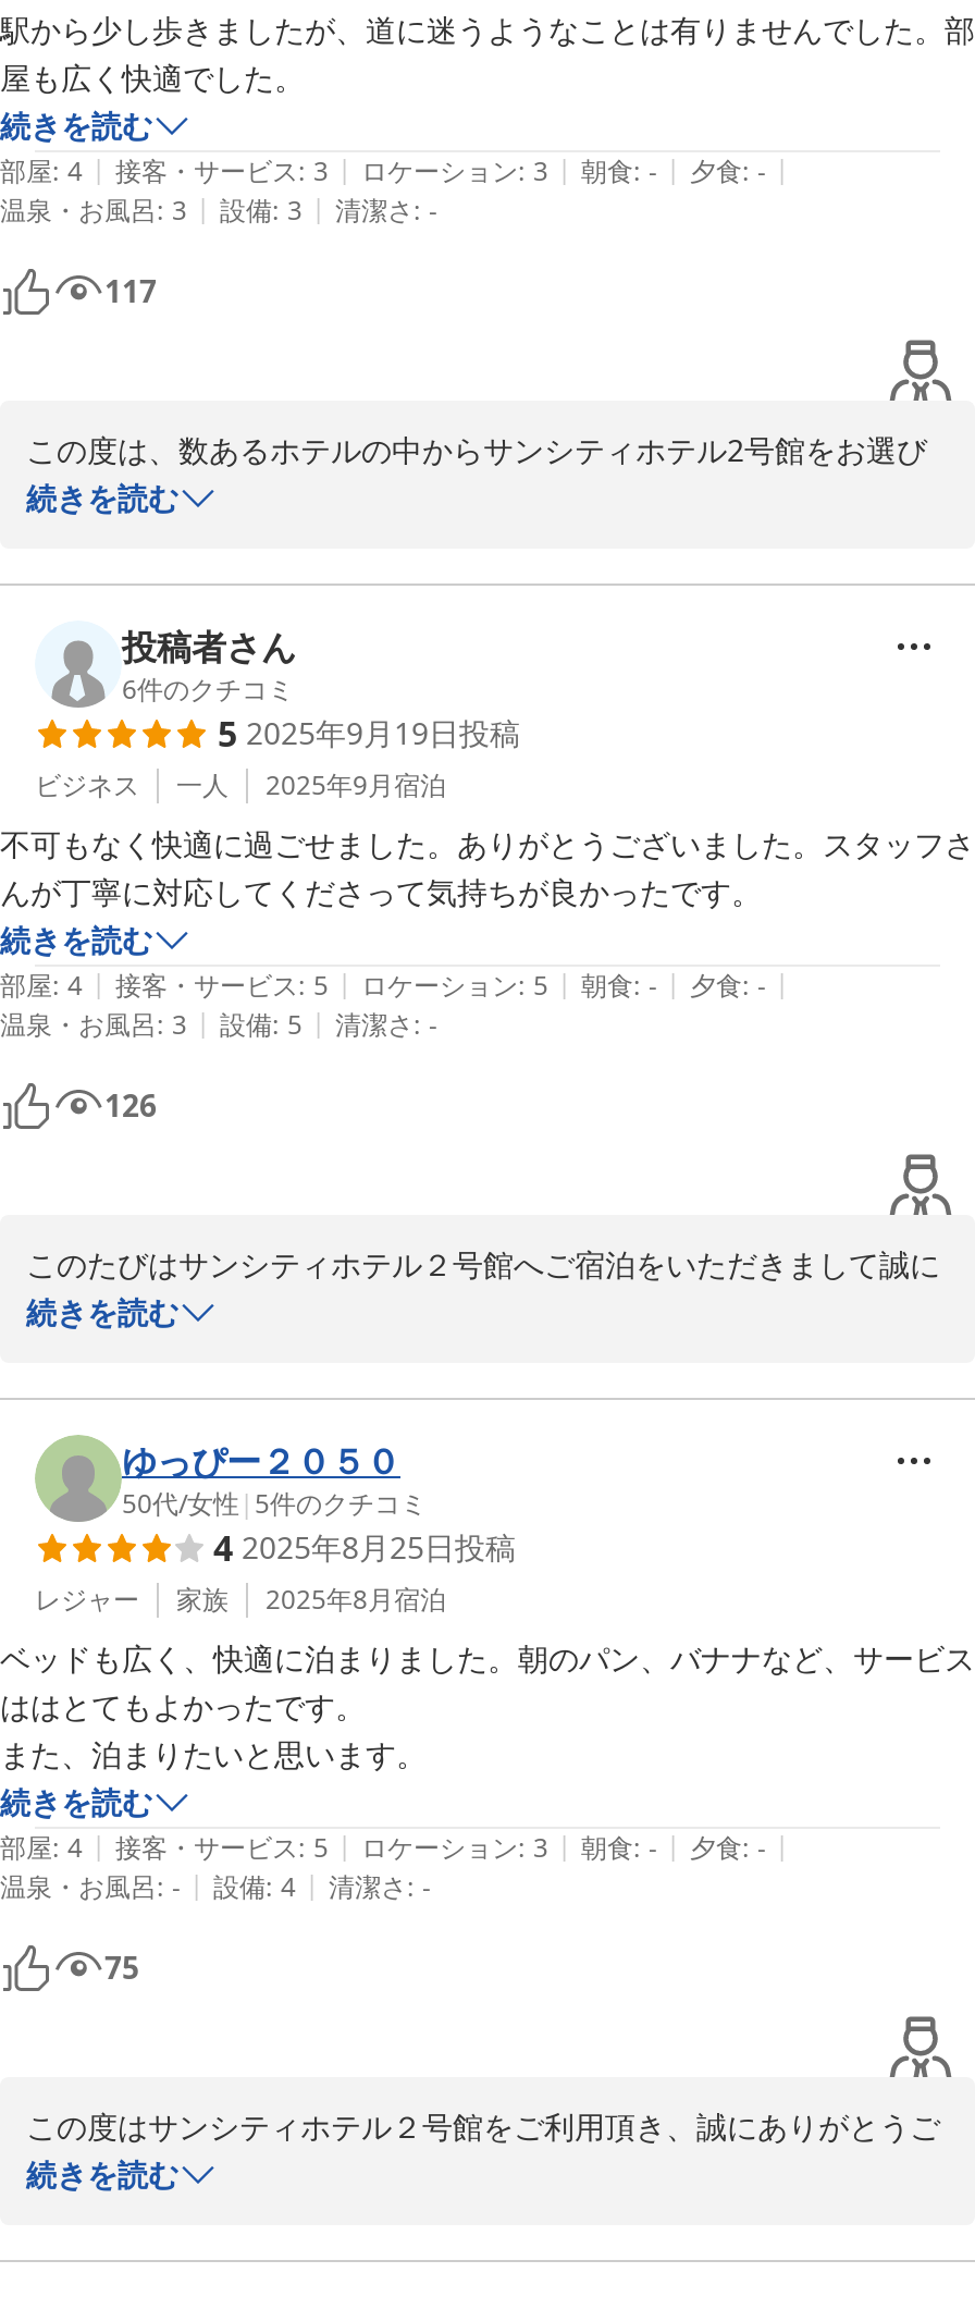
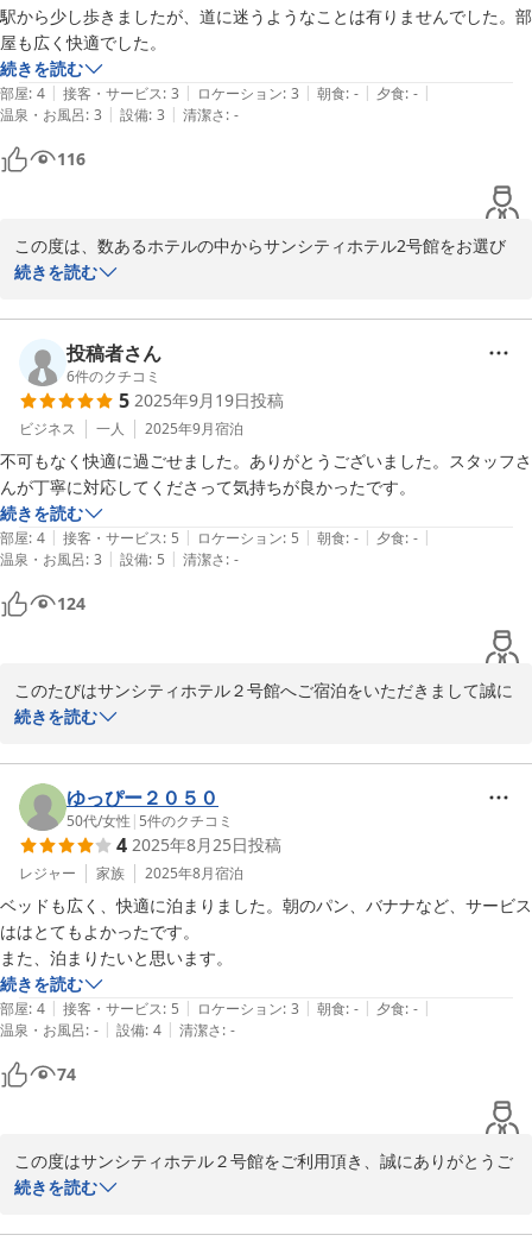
- 117
+ 116

- 126
+ 124

- 75
+ 74
